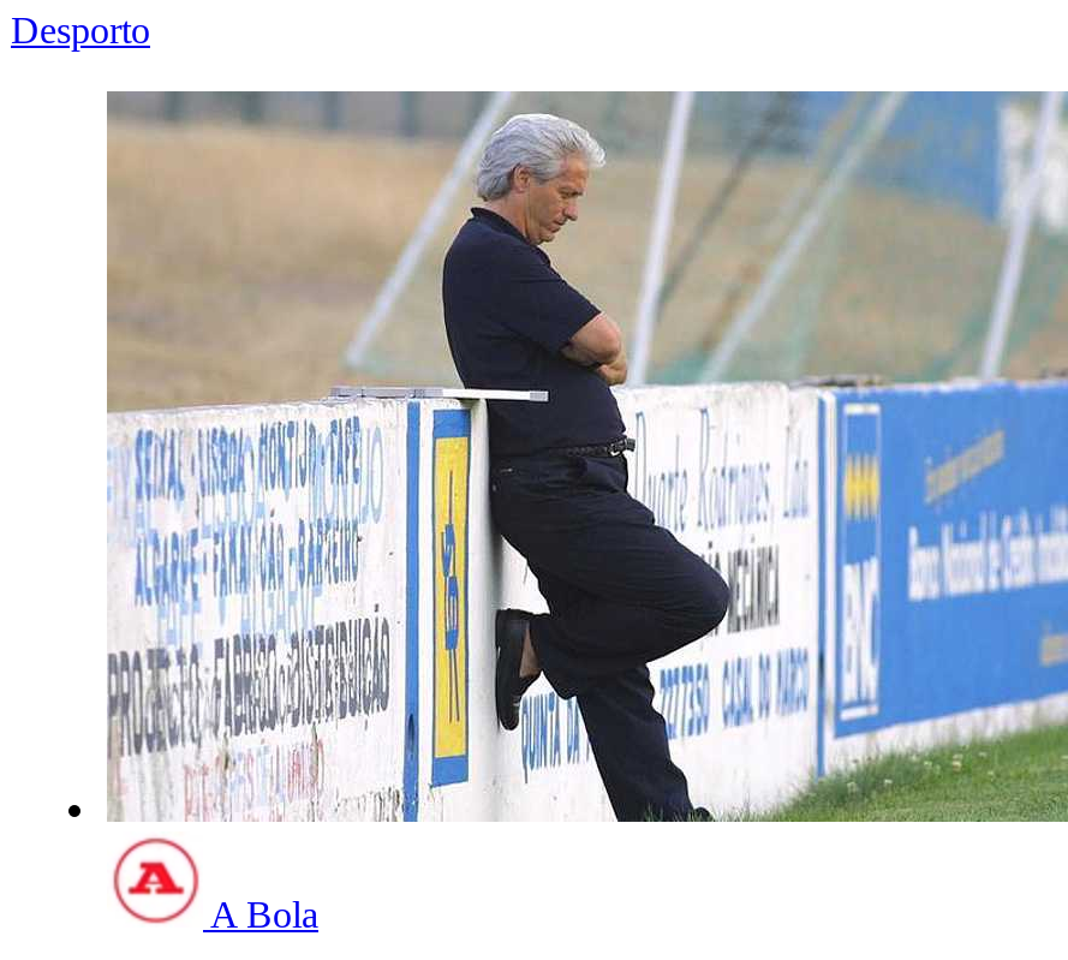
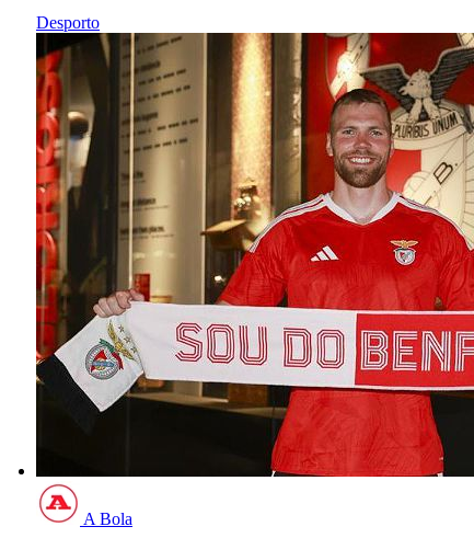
- [image]
+ [image]
